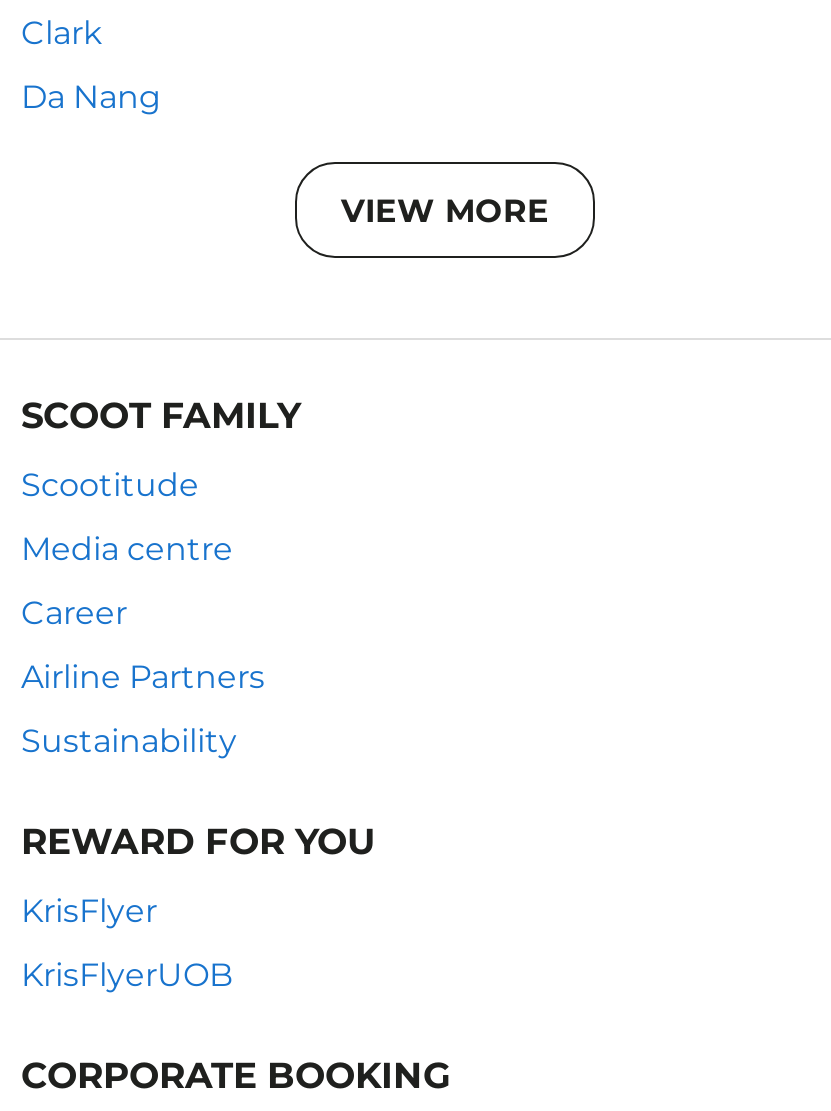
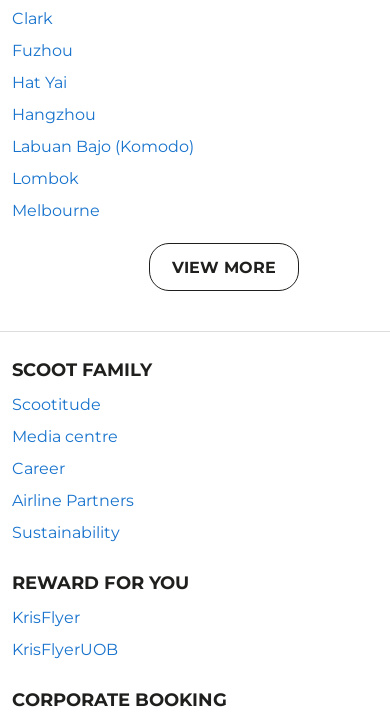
- Da Nang
+ Fuzhou
+ Hat Yai
+ Hangzhou
+ Labuan Bajo (Komodo)
+ Lombok
+ Melbourne
